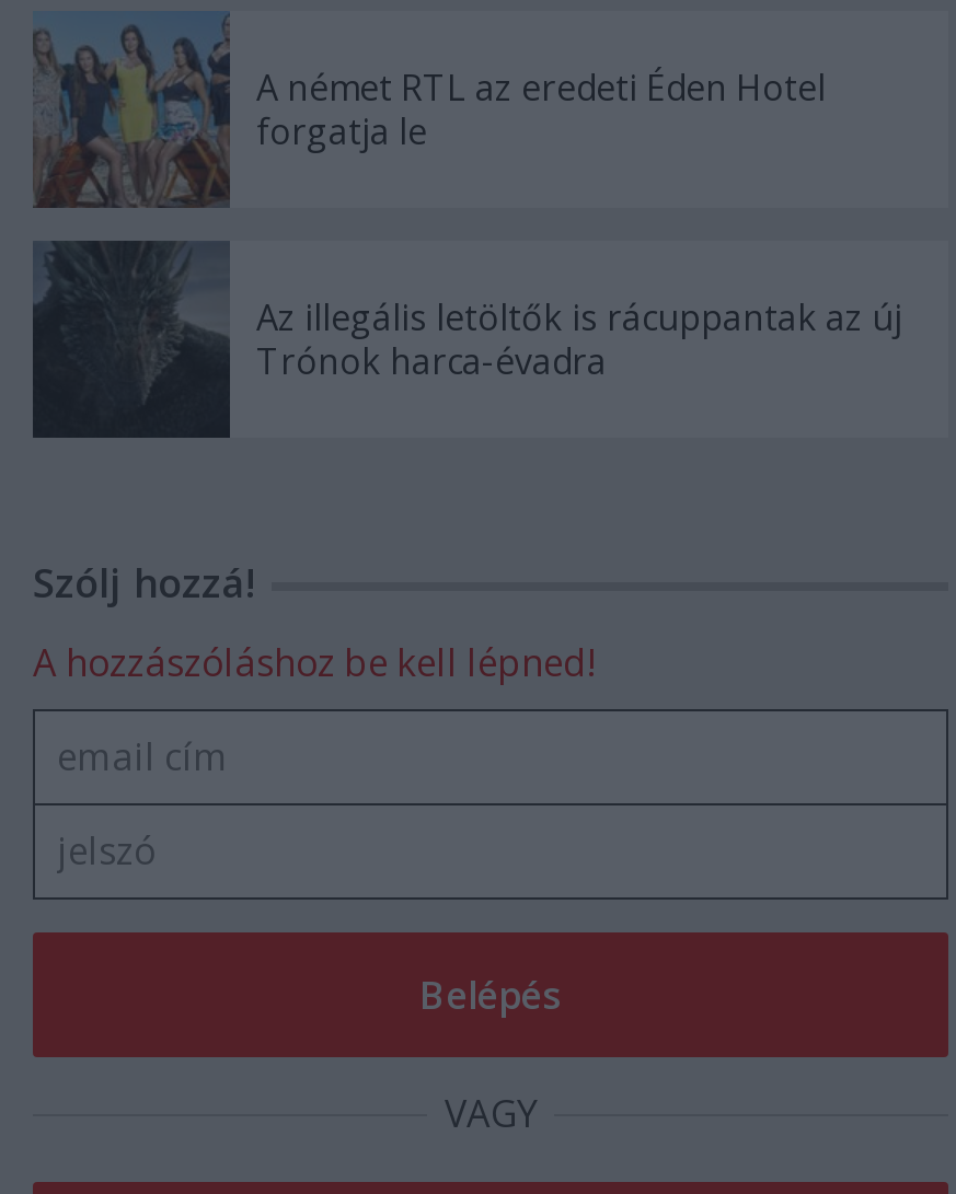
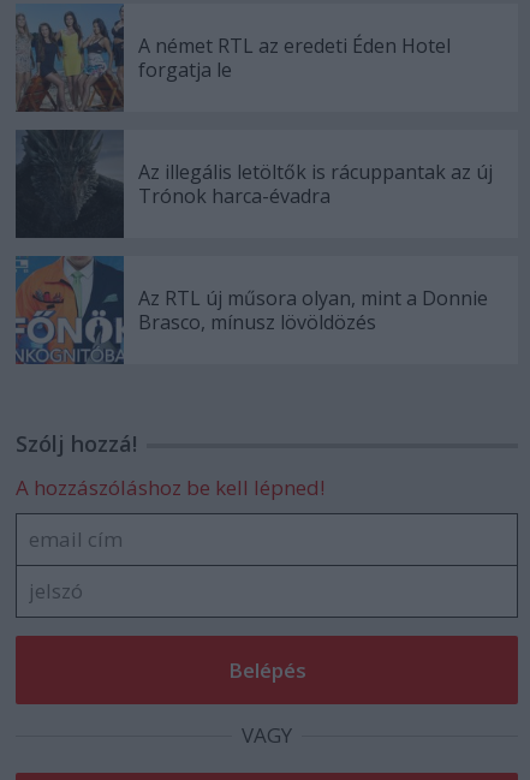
+ [image]
+ Az RTL új műsora olyan, mint a Donnie
+ Brasco, mínusz lövöldözés
